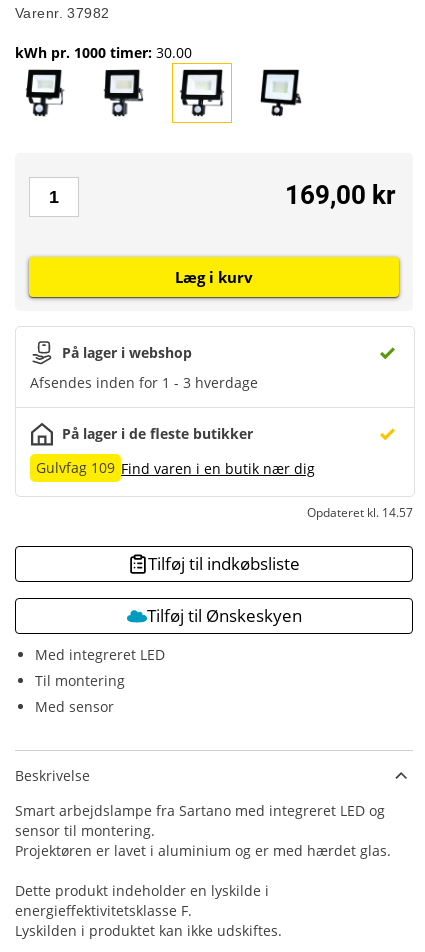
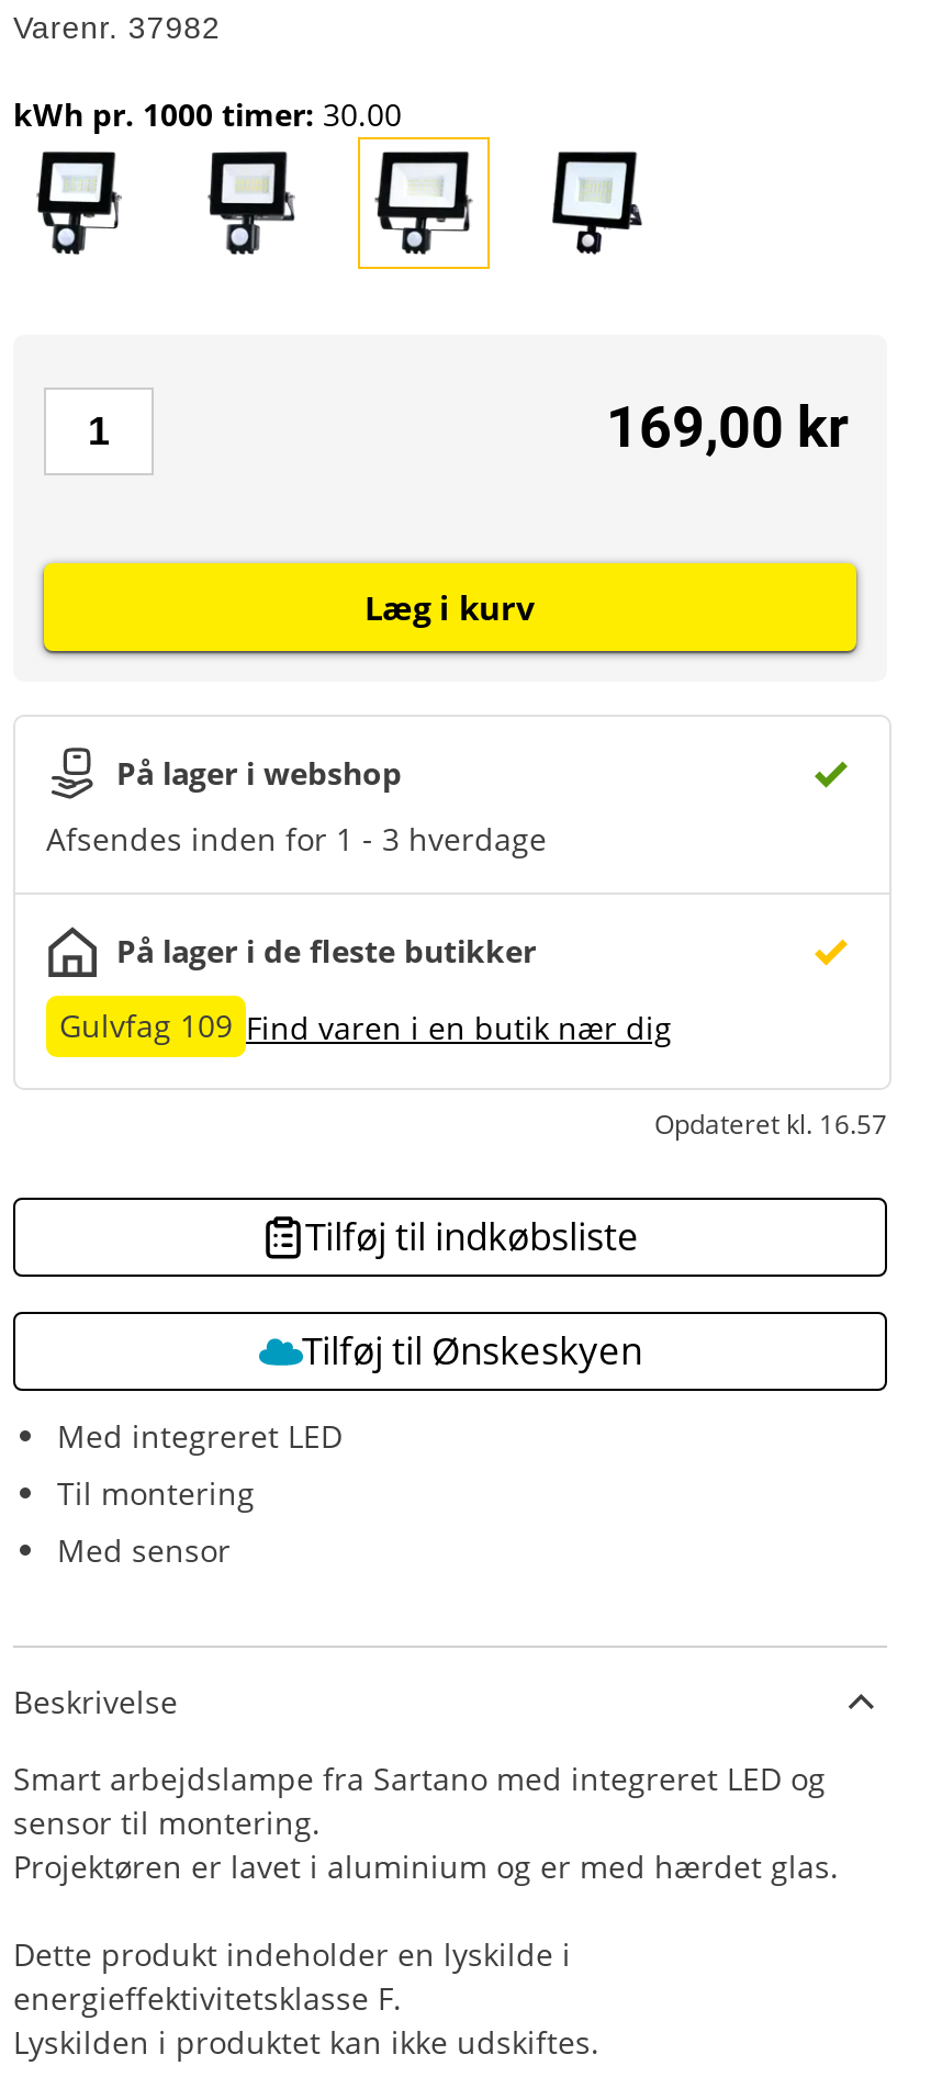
- Opdateret kl. 14.57
+ Opdateret kl. 16.57
